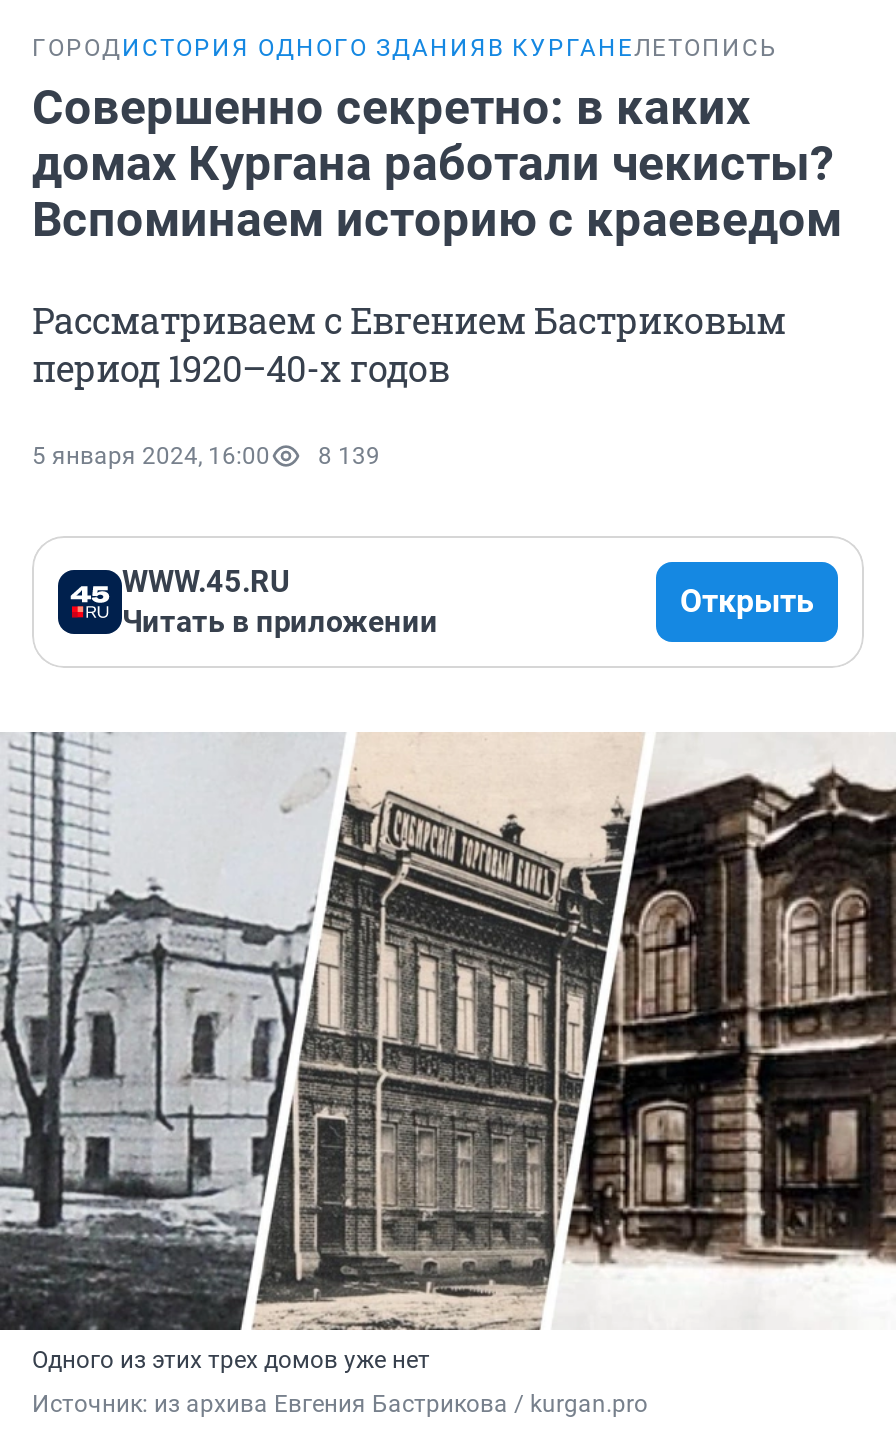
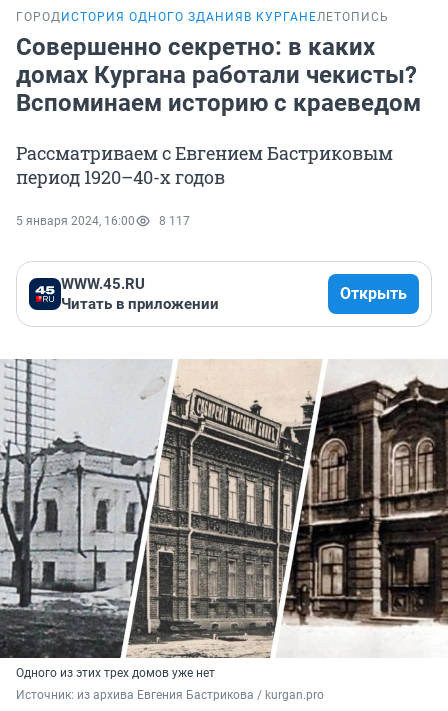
- 5 января 2024, 16:00 8 139
+ 5 января 2024, 16:00 8 117
